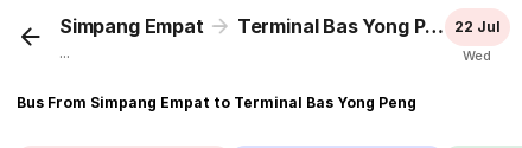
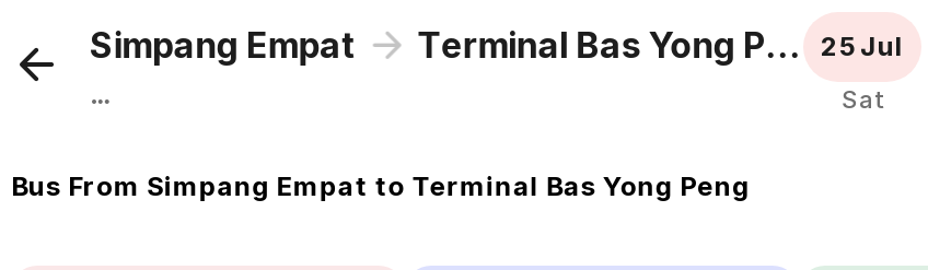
- 22 Jul
+ 25 Jul

- Wed
+ Sat
